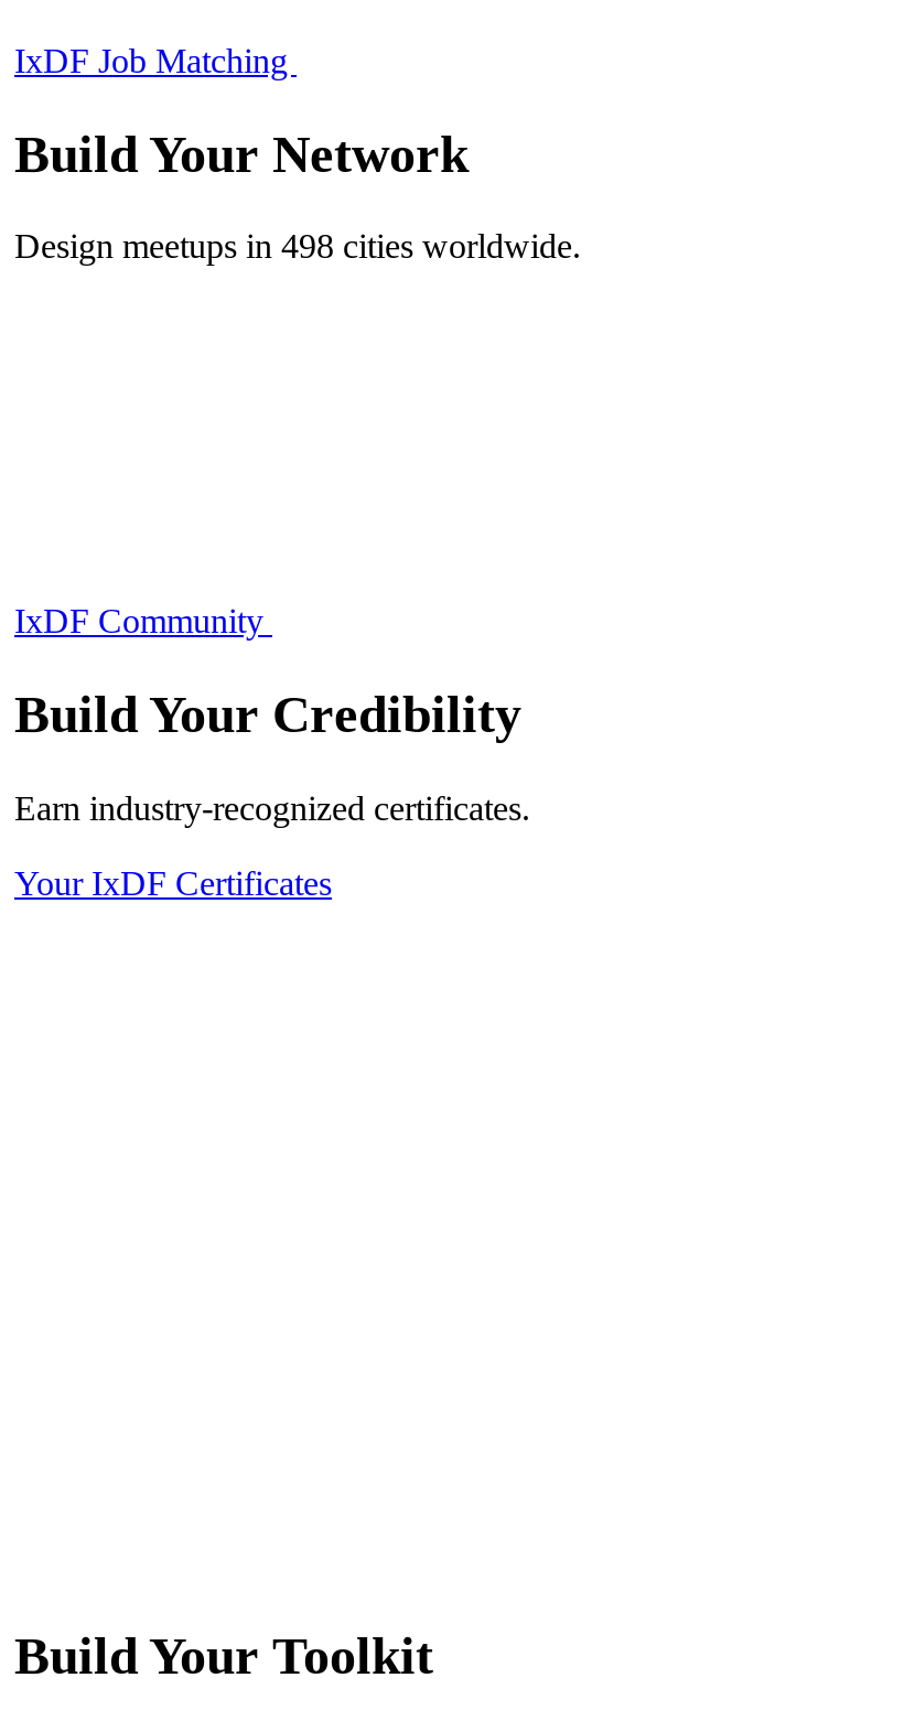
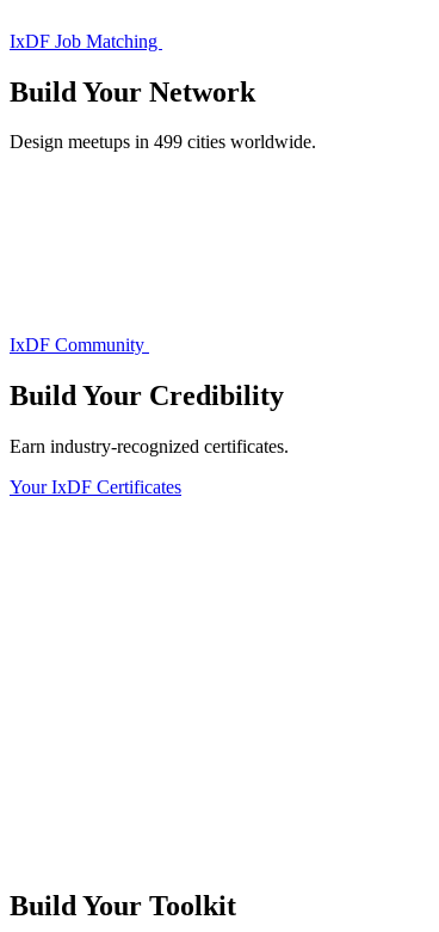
- Design meetups in 498 cities worldwide.
+ Design meetups in 499 cities worldwide.
